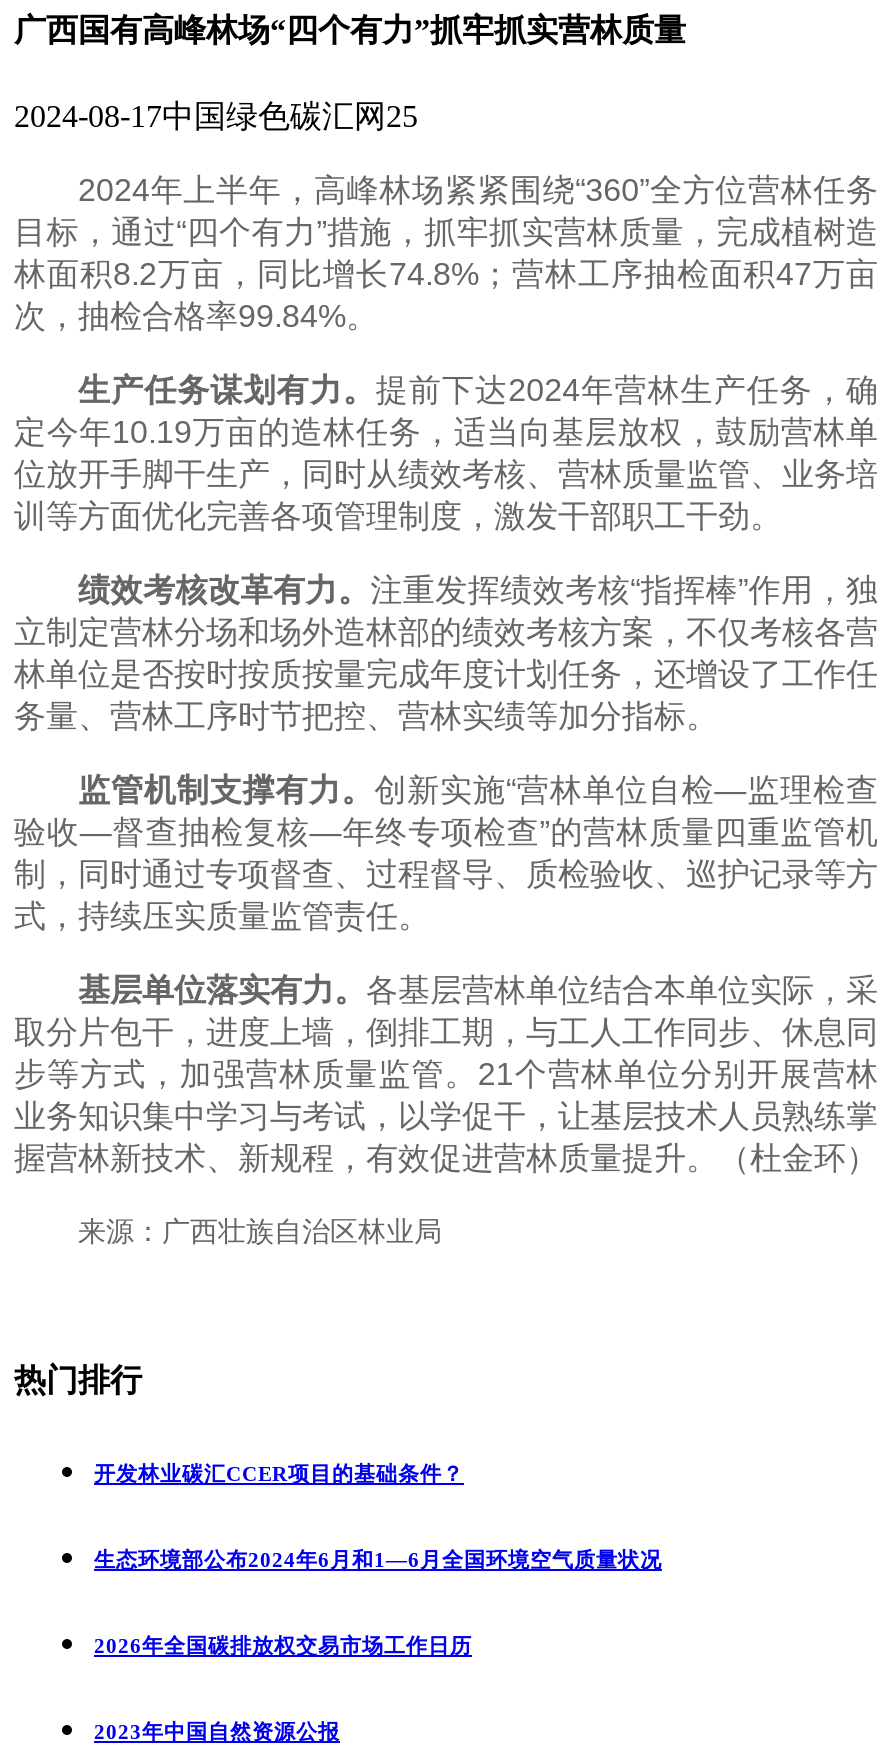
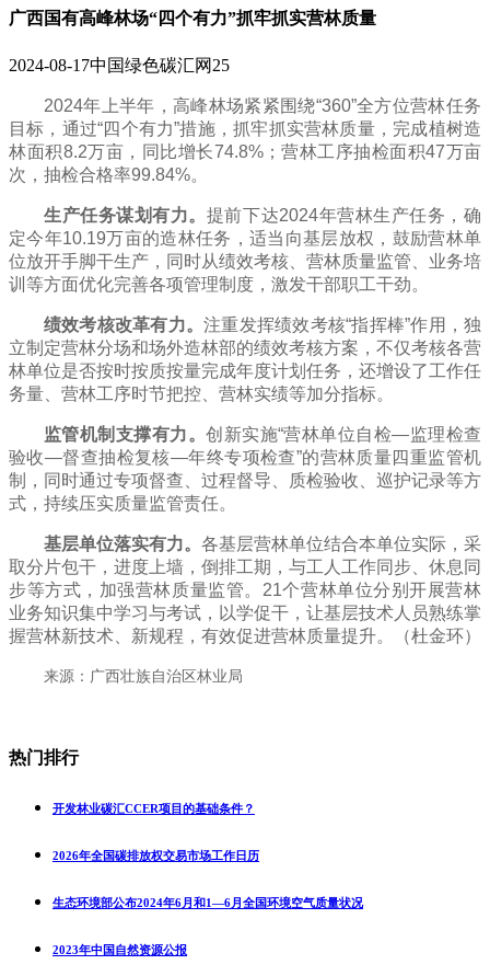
moved down: 生态环境部公布2024年6月和1—6月全国环境空气质量状况

moved up: 2026年全国碳排放权交易市场工作日历
